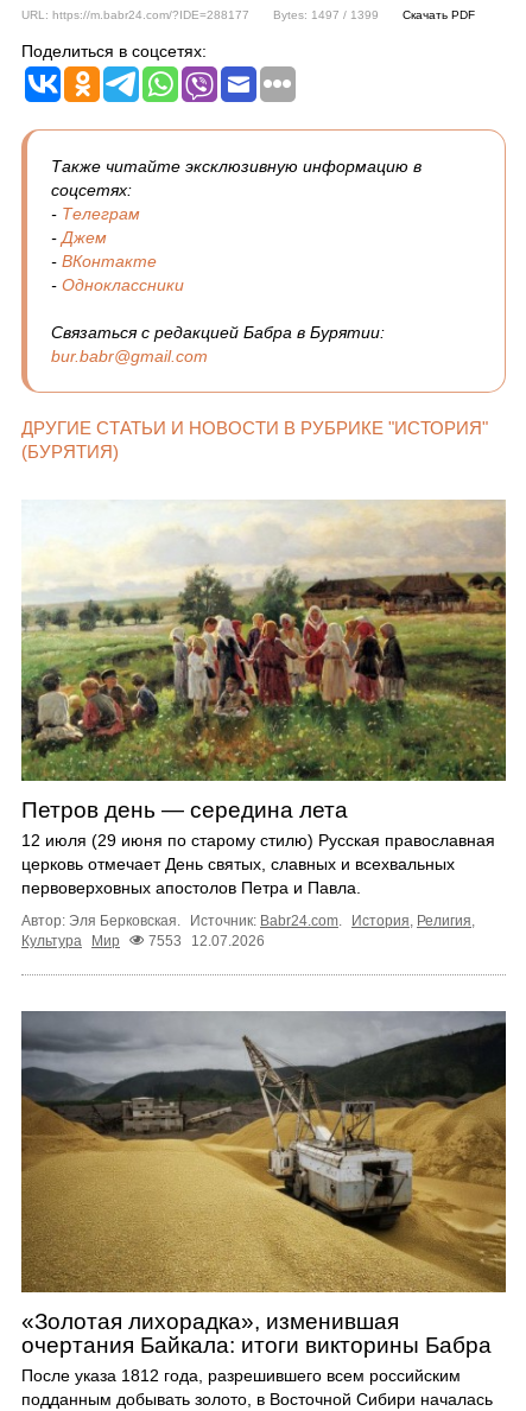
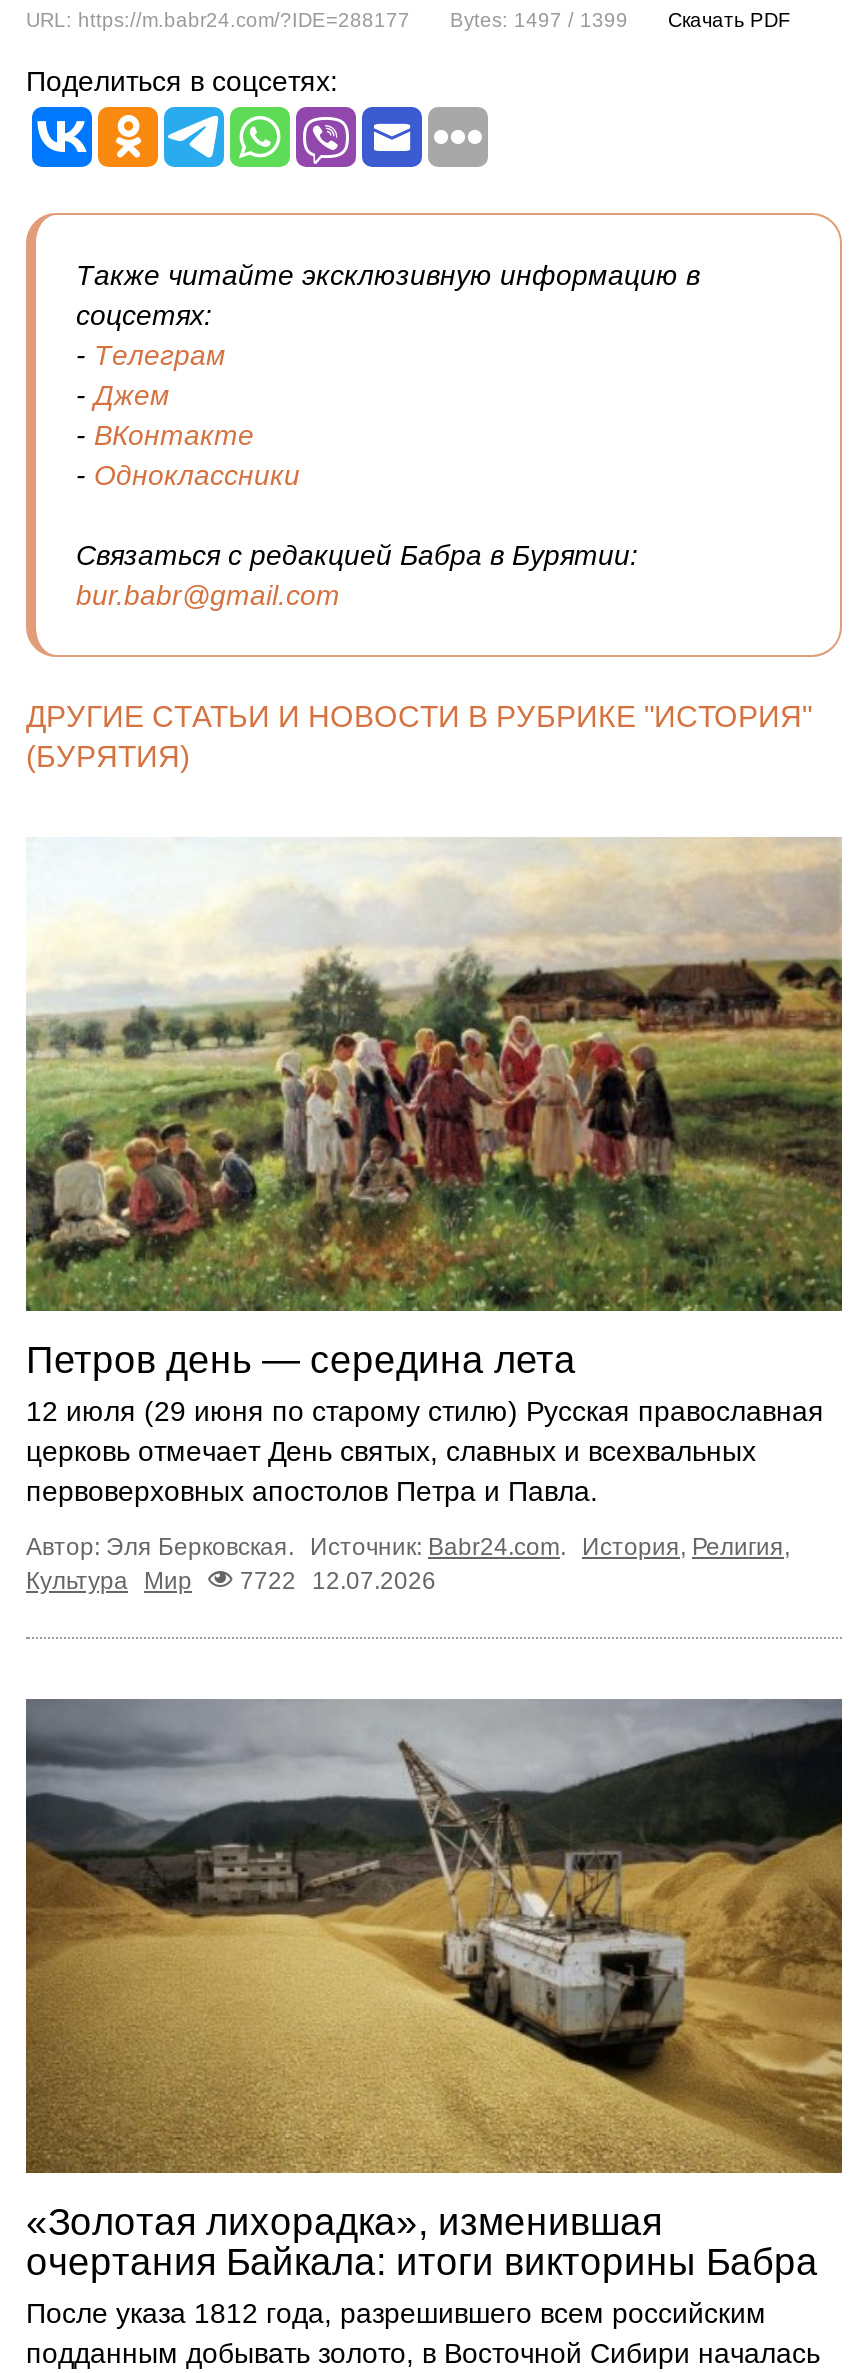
- Культура Мир 7553 12.07.2026
+ Культура Мир 7722 12.07.2026
